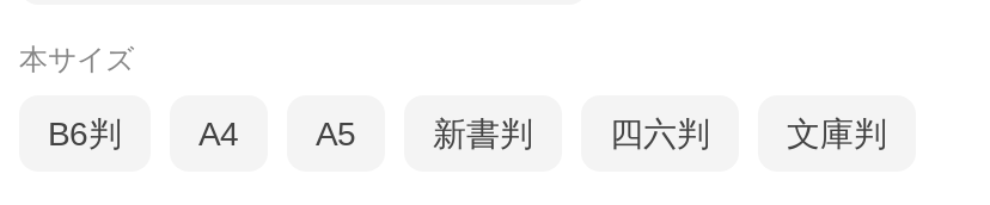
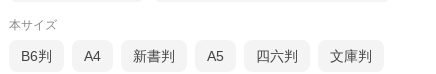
- A5

+ A5
